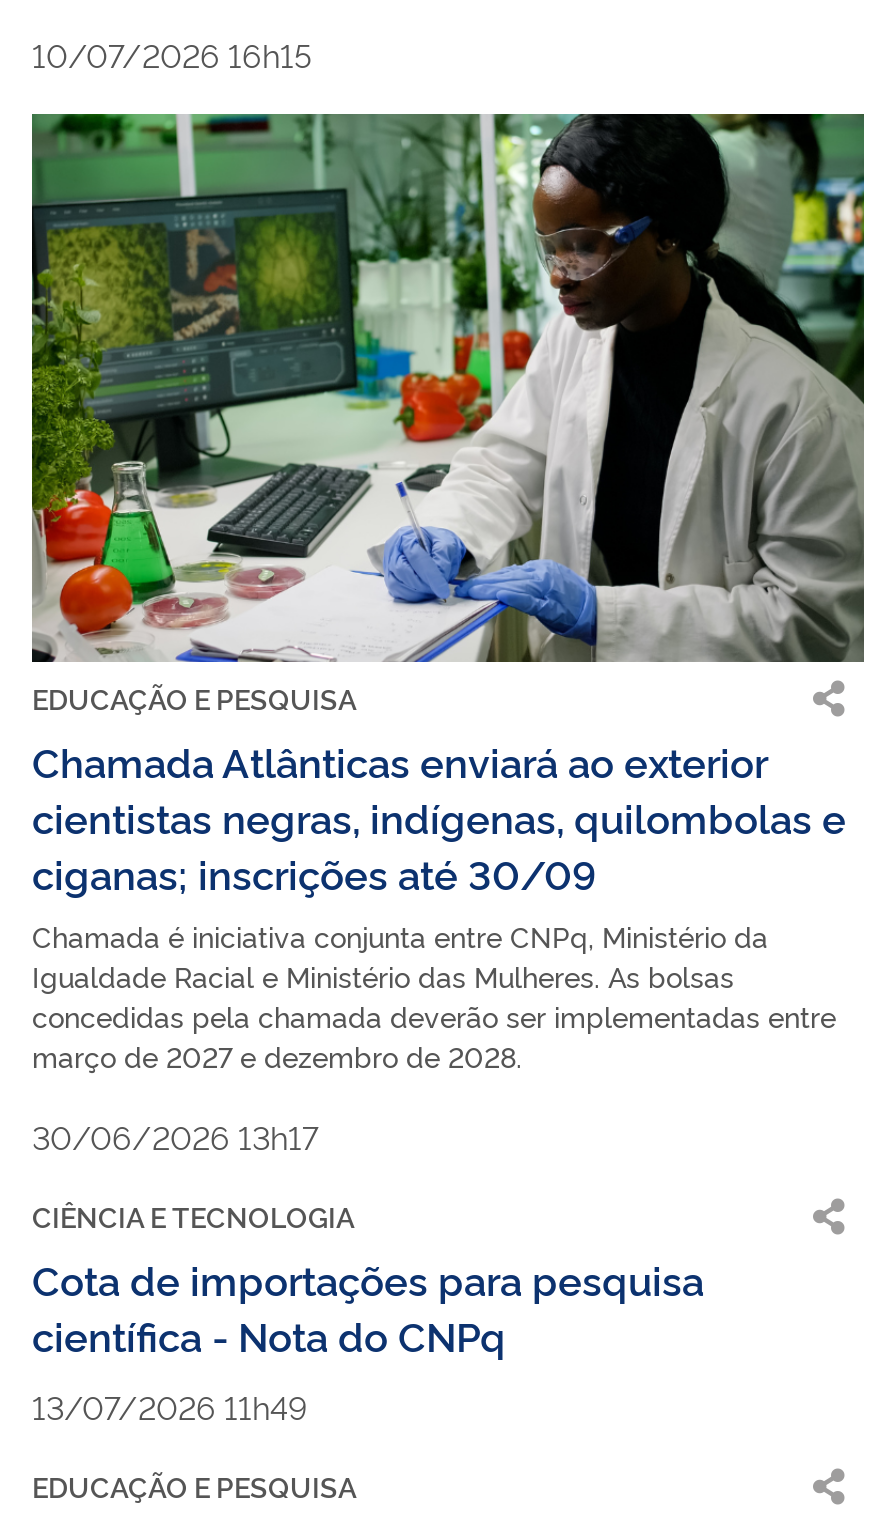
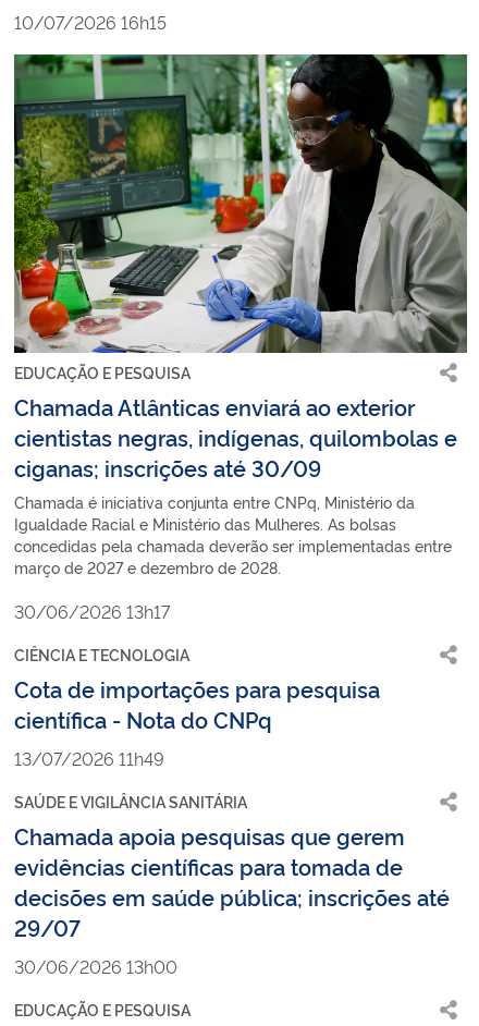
+ SAÚDE E VIGILÂNCIA SANITÁRIA
+ Chamada apoia pesquisas que gerem
+ evidências científicas para tomada de
+ decisões em saúde pública; inscrições até
+ 29/07
+ 30/06/2026 13h00
